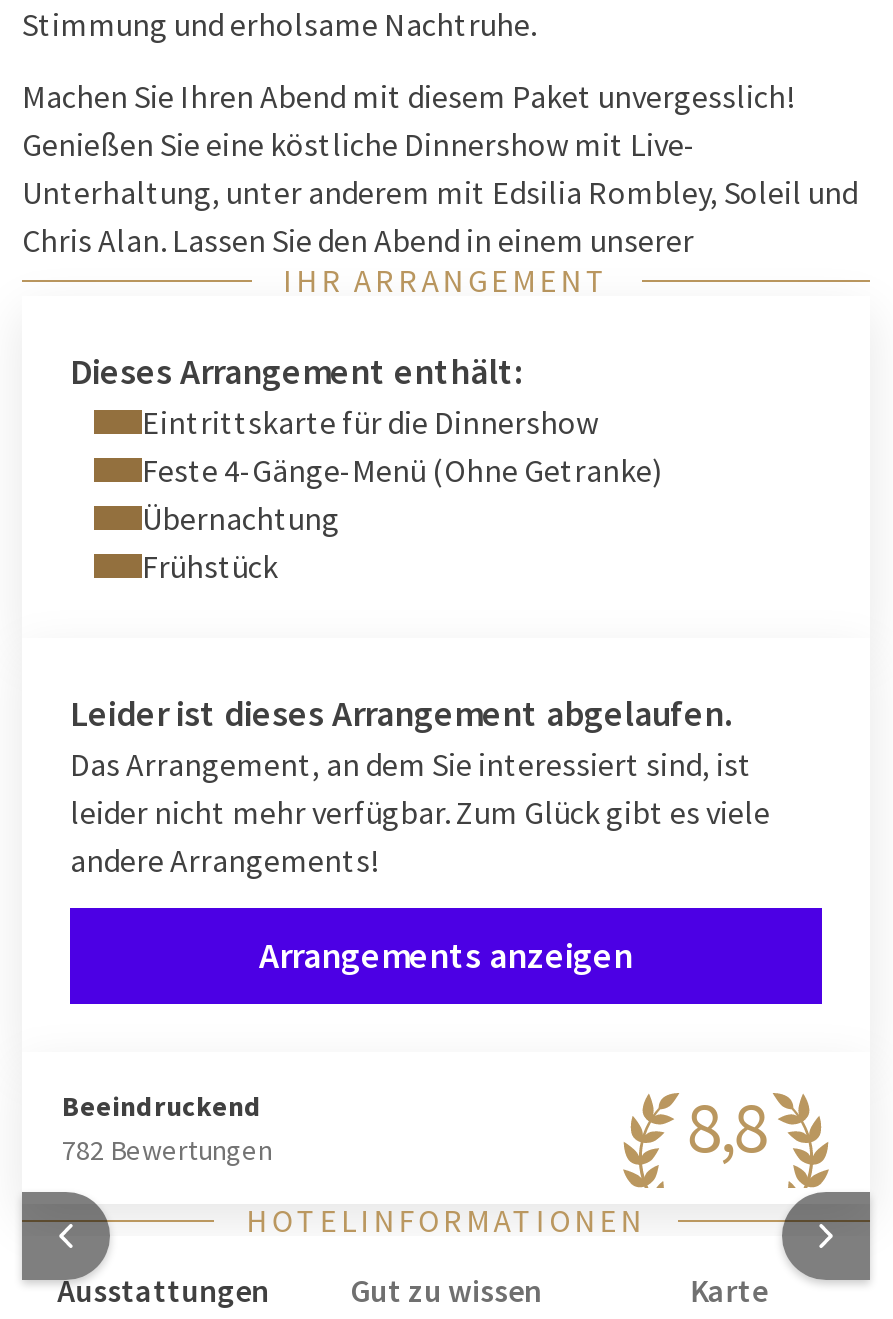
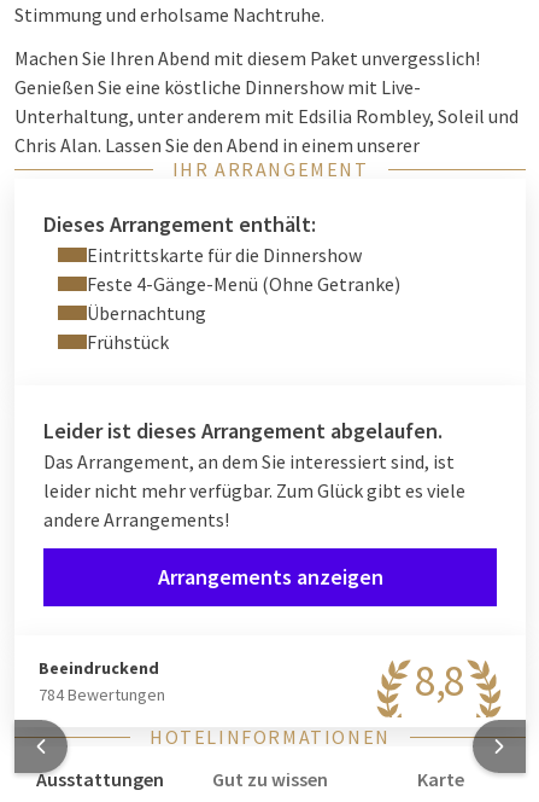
- 782 Bewertungen
+ 784 Bewertungen
